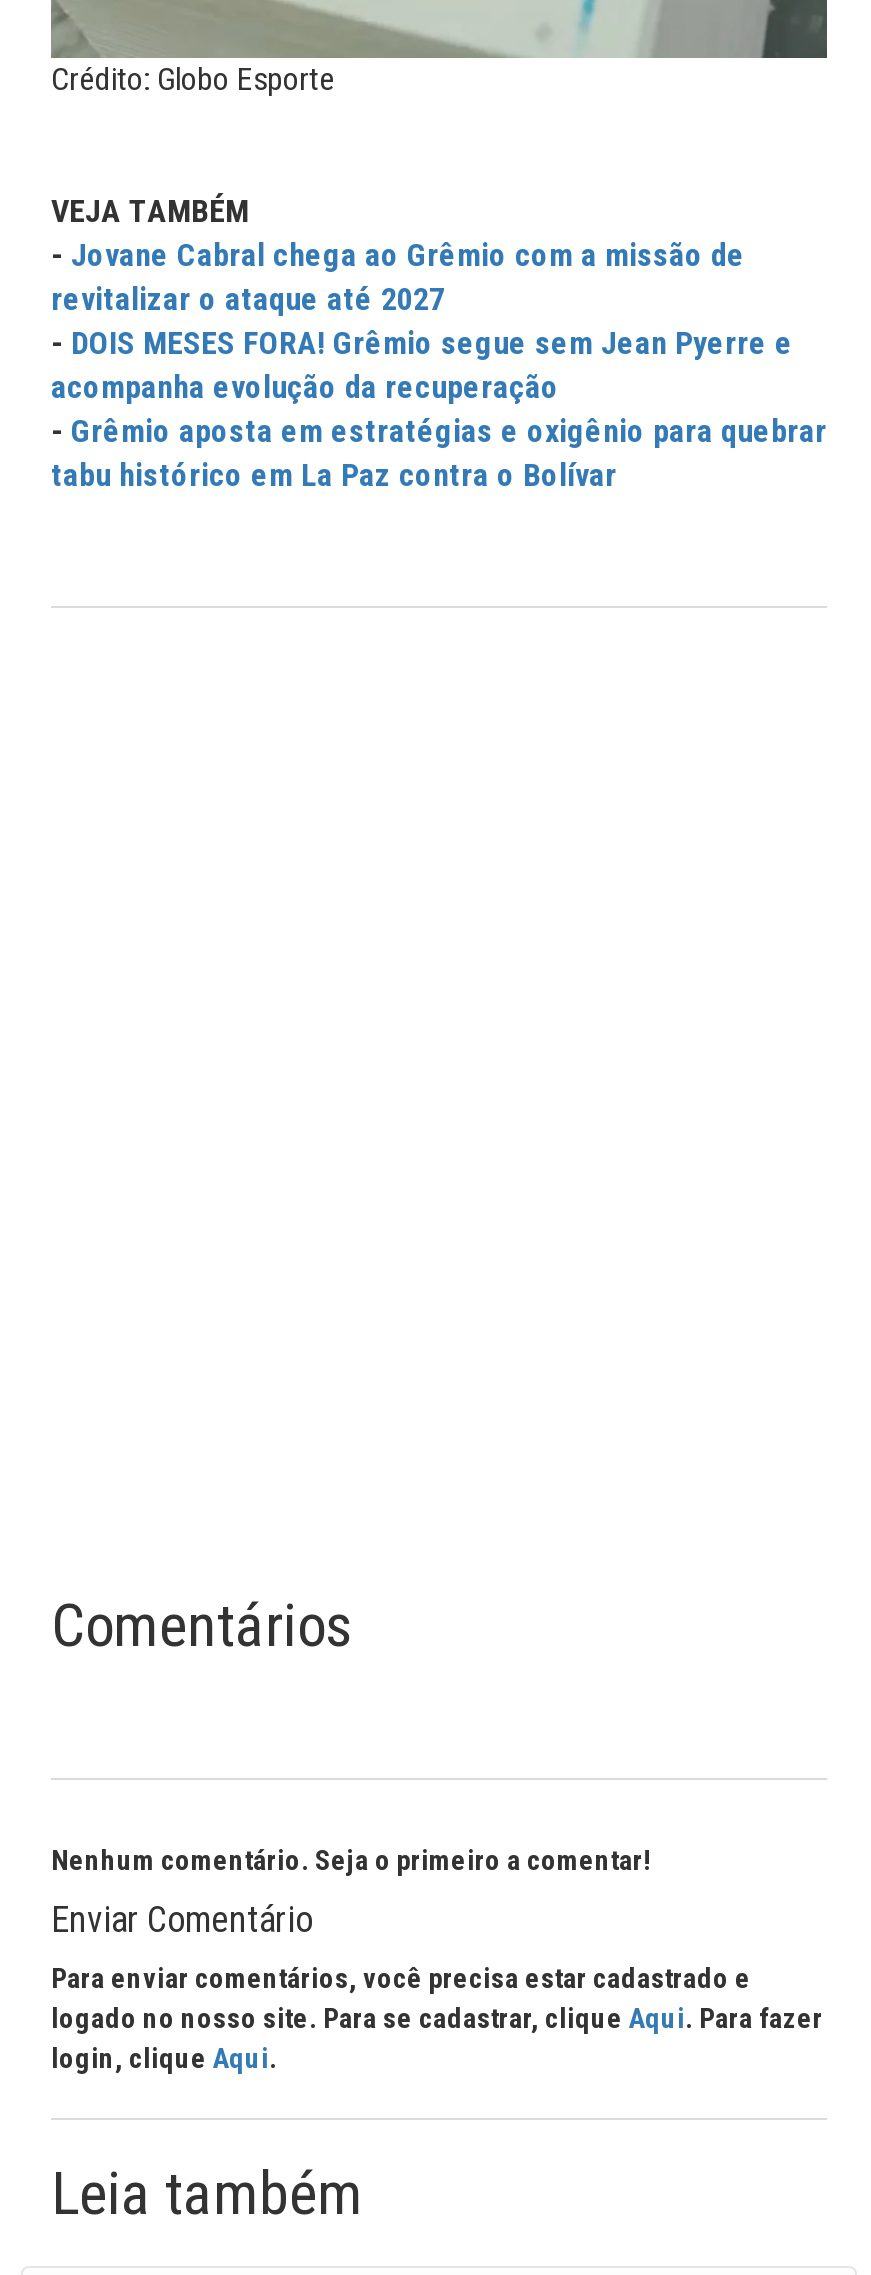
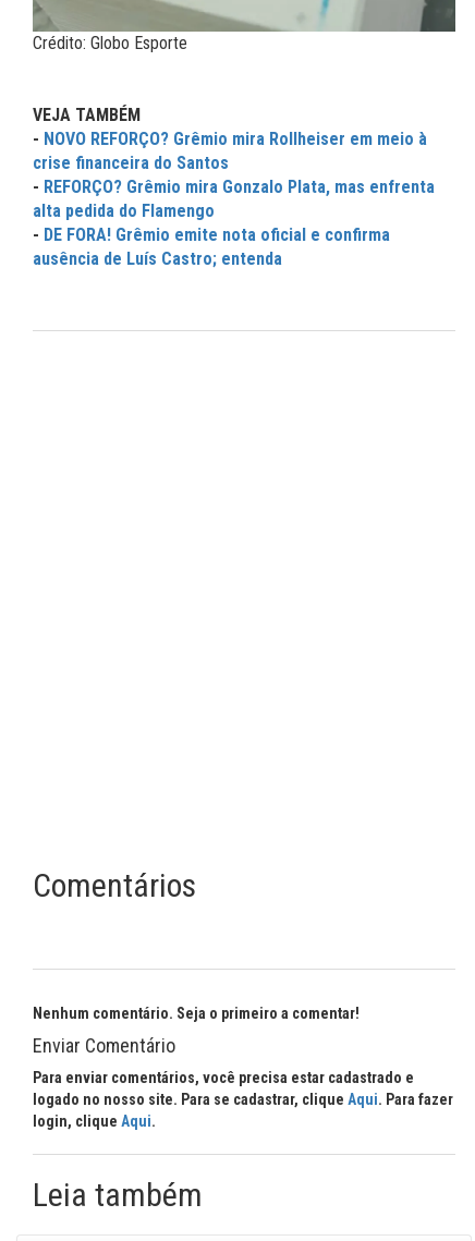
- - Jovane Cabral chega ao Grêmio com a missão de
- revitalizar o ataque até 2027
- - DOIS MESES FORA! Grêmio segue sem Jean Pyerre e
- acompanha evolução da recuperação
- - Grêmio aposta em estratégias e oxigênio para quebrar
- tabu histórico em La Paz contra o Bolívar
+ - NOVO REFORÇO? Grêmio mira Rollheiser em meio à
+ crise financeira do Santos
+ - REFORÇO? Grêmio mira Gonzalo Plata, mas enfrenta
+ alta pedida do Flamengo
+ - DE FORA! Grêmio emite nota oficial e confirma
+ ausência de Luís Castro; entenda
